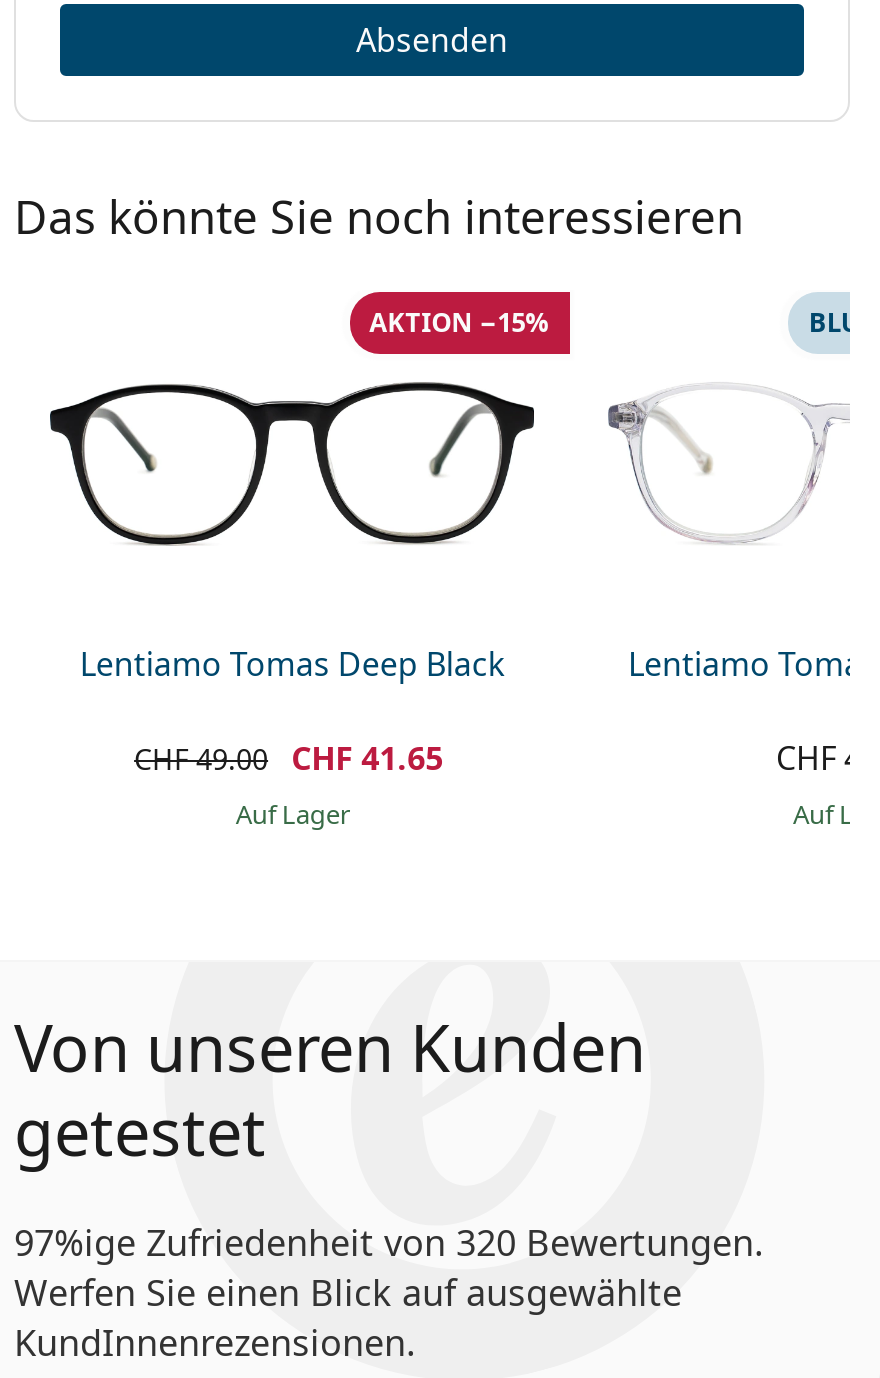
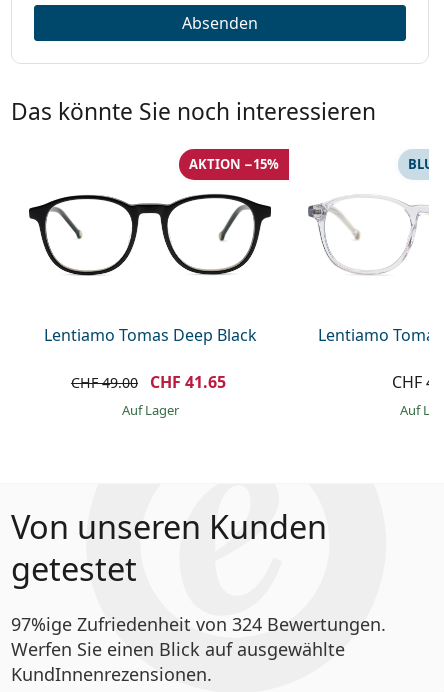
- 97%ige Zufriedenheit von 320 Bewertungen.
+ 97%ige Zufriedenheit von 324 Bewertungen.
